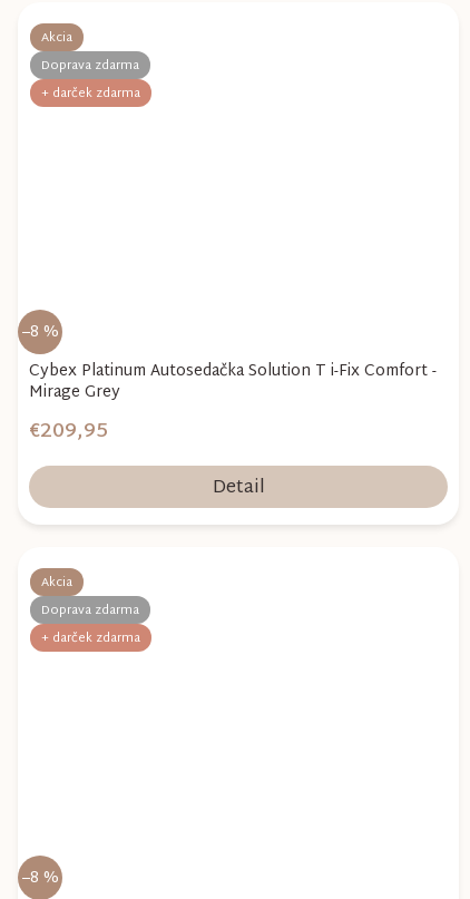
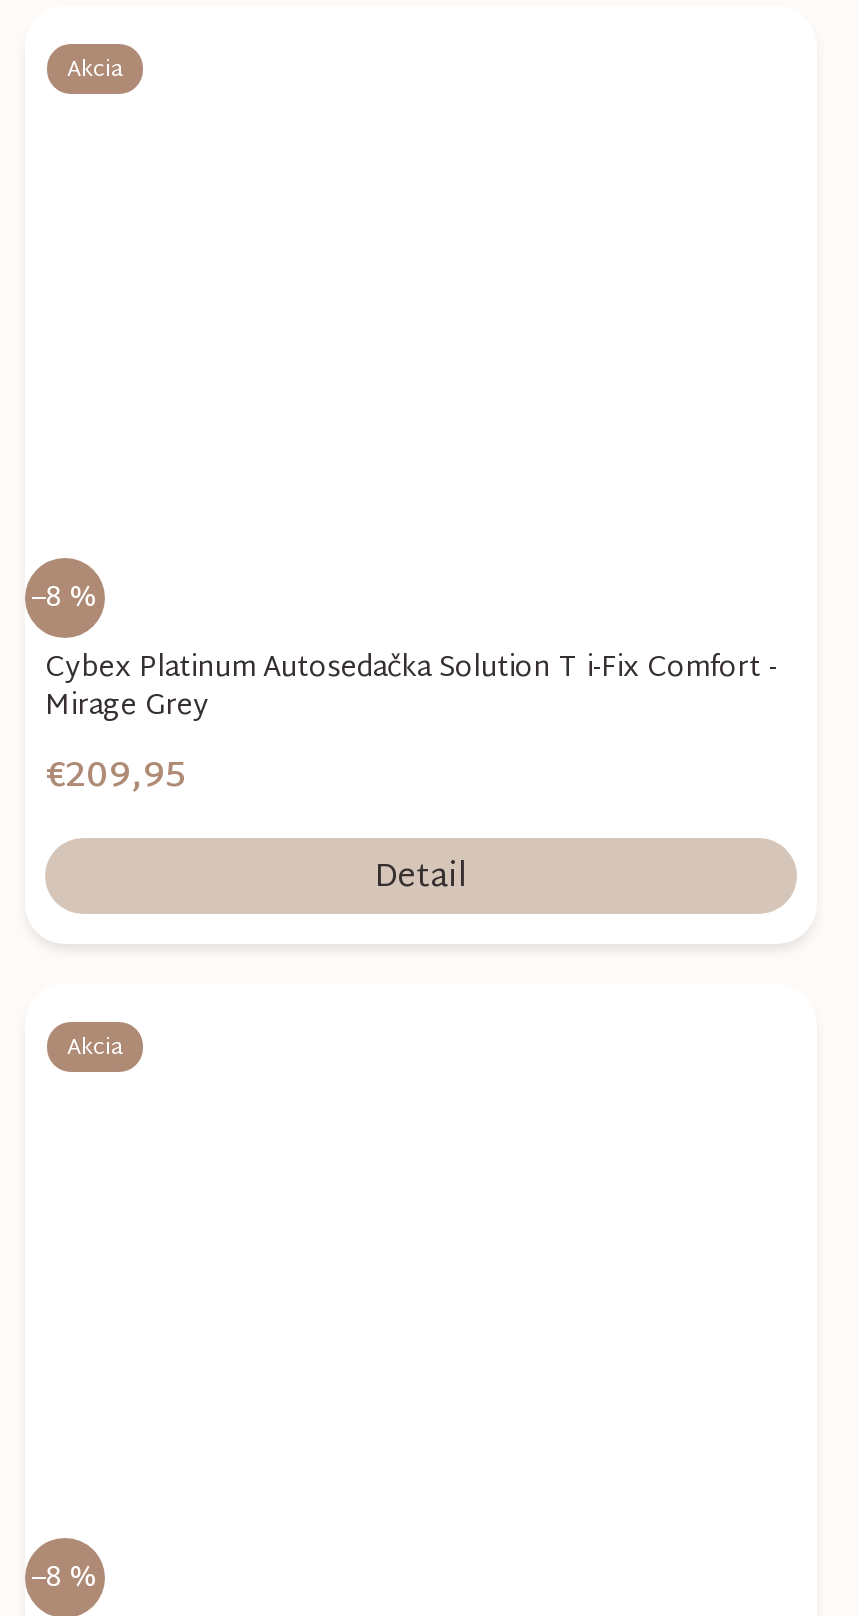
- Doprava zdarma
- + darček zdarma

- Doprava zdarma
- + darček zdarma
